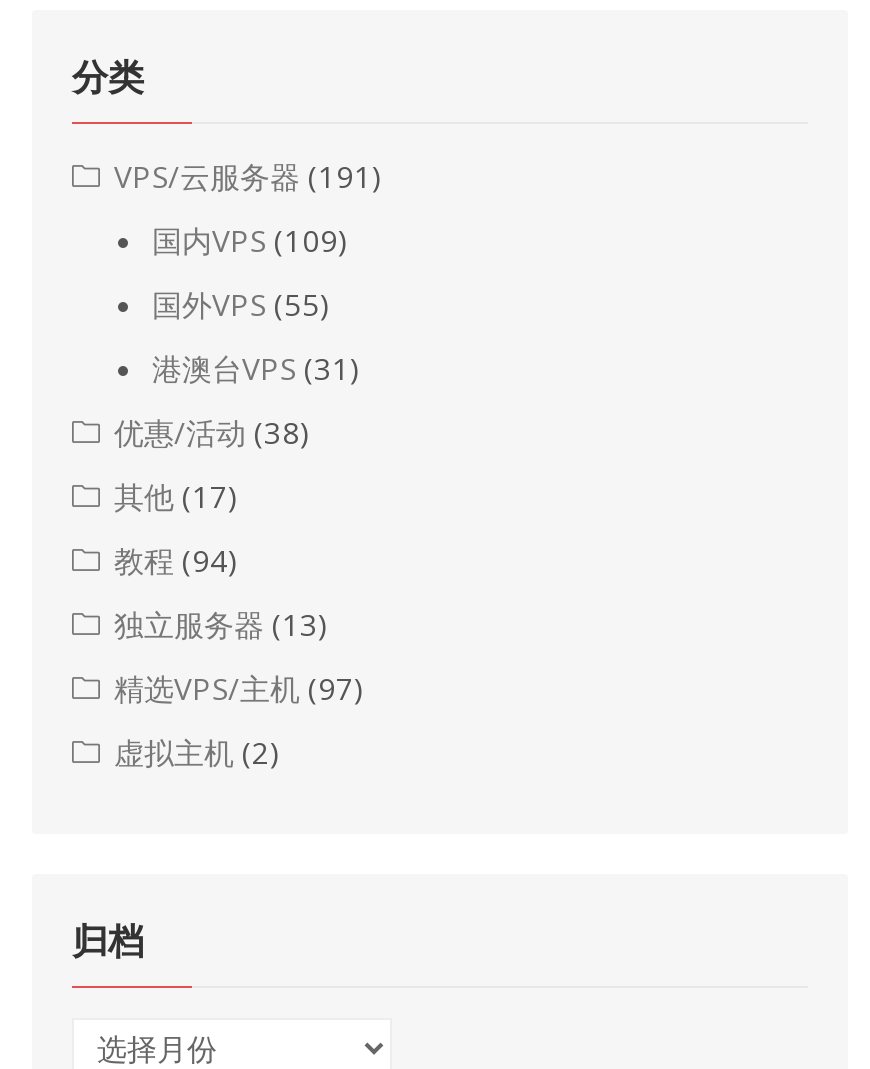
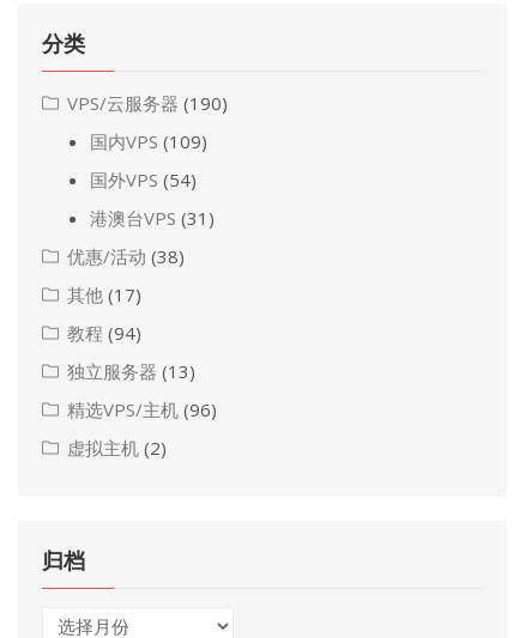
- VPS/云服务器(191)
+ VPS/云服务器(190)

- 国外VPS (55)
+ 国外VPS (54)

- 精选VPS/主机(97)
+ 精选VPS/主机(96)
